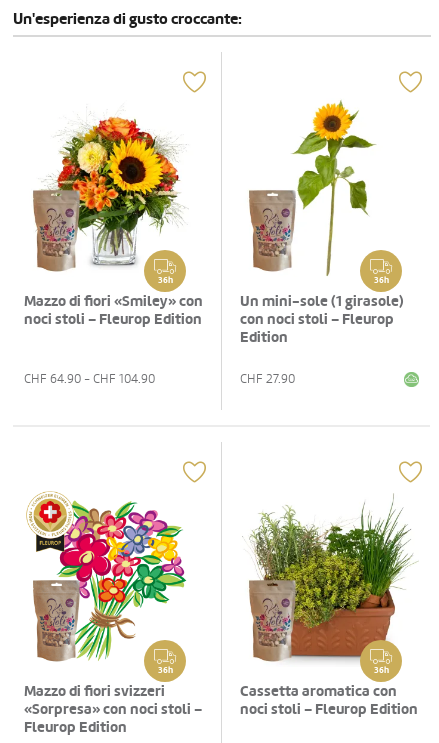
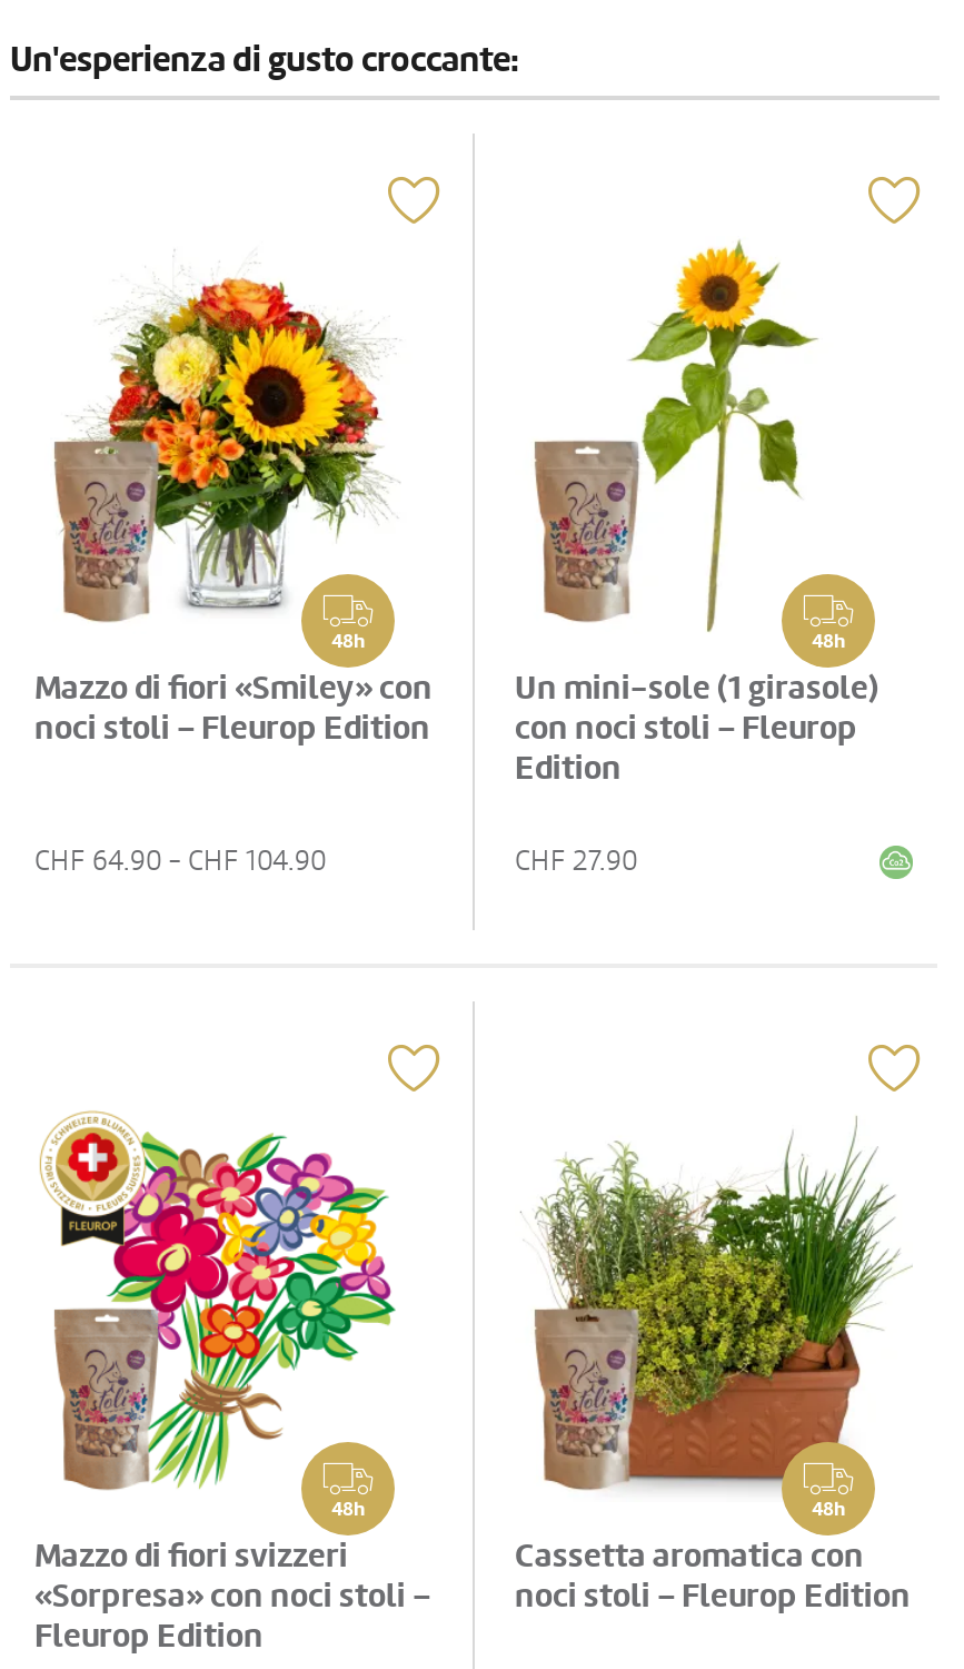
- 36h
+ 48h

- 36h
+ 48h

- 36h
+ 48h

- 36h
+ 48h
